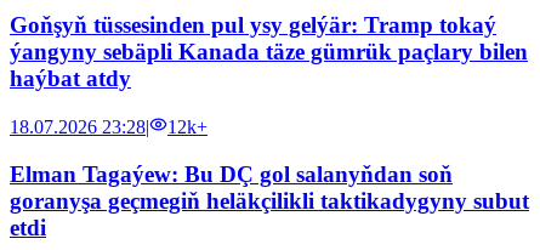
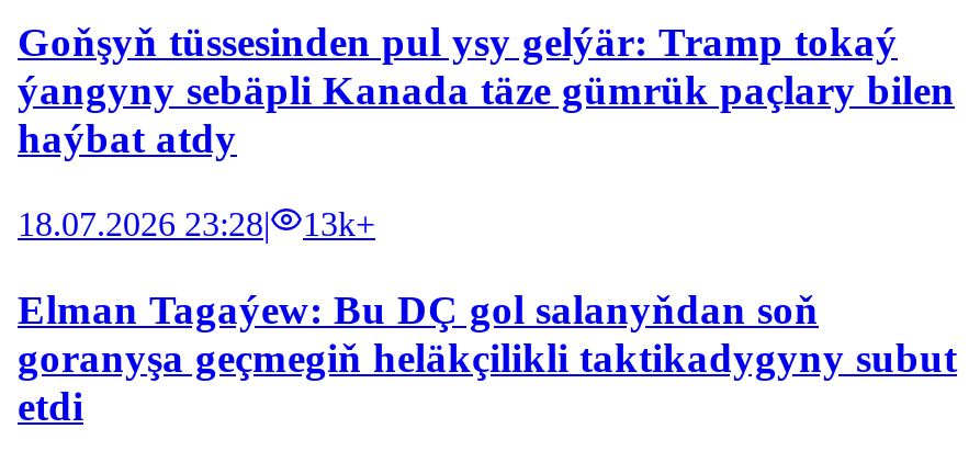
- 12k+
+ 13k+
